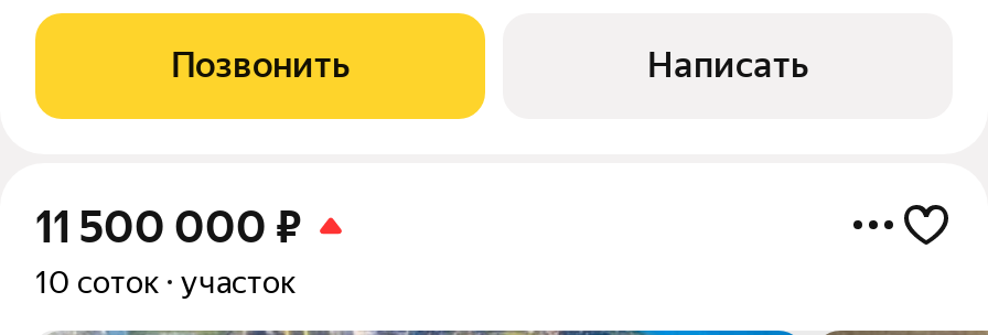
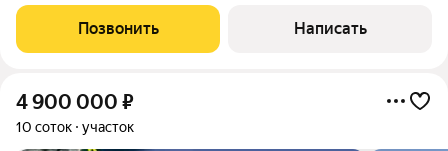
- 11 500 000 ₽
+ 4 900 000 ₽
